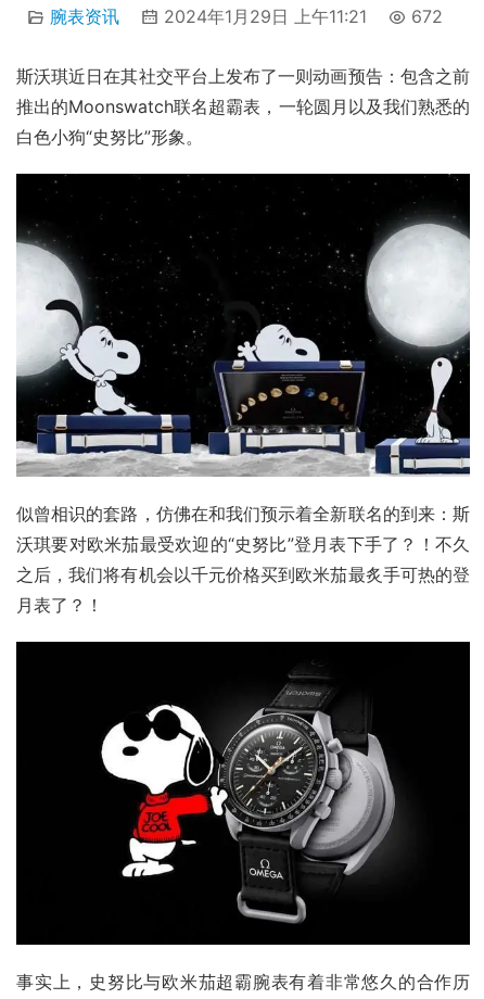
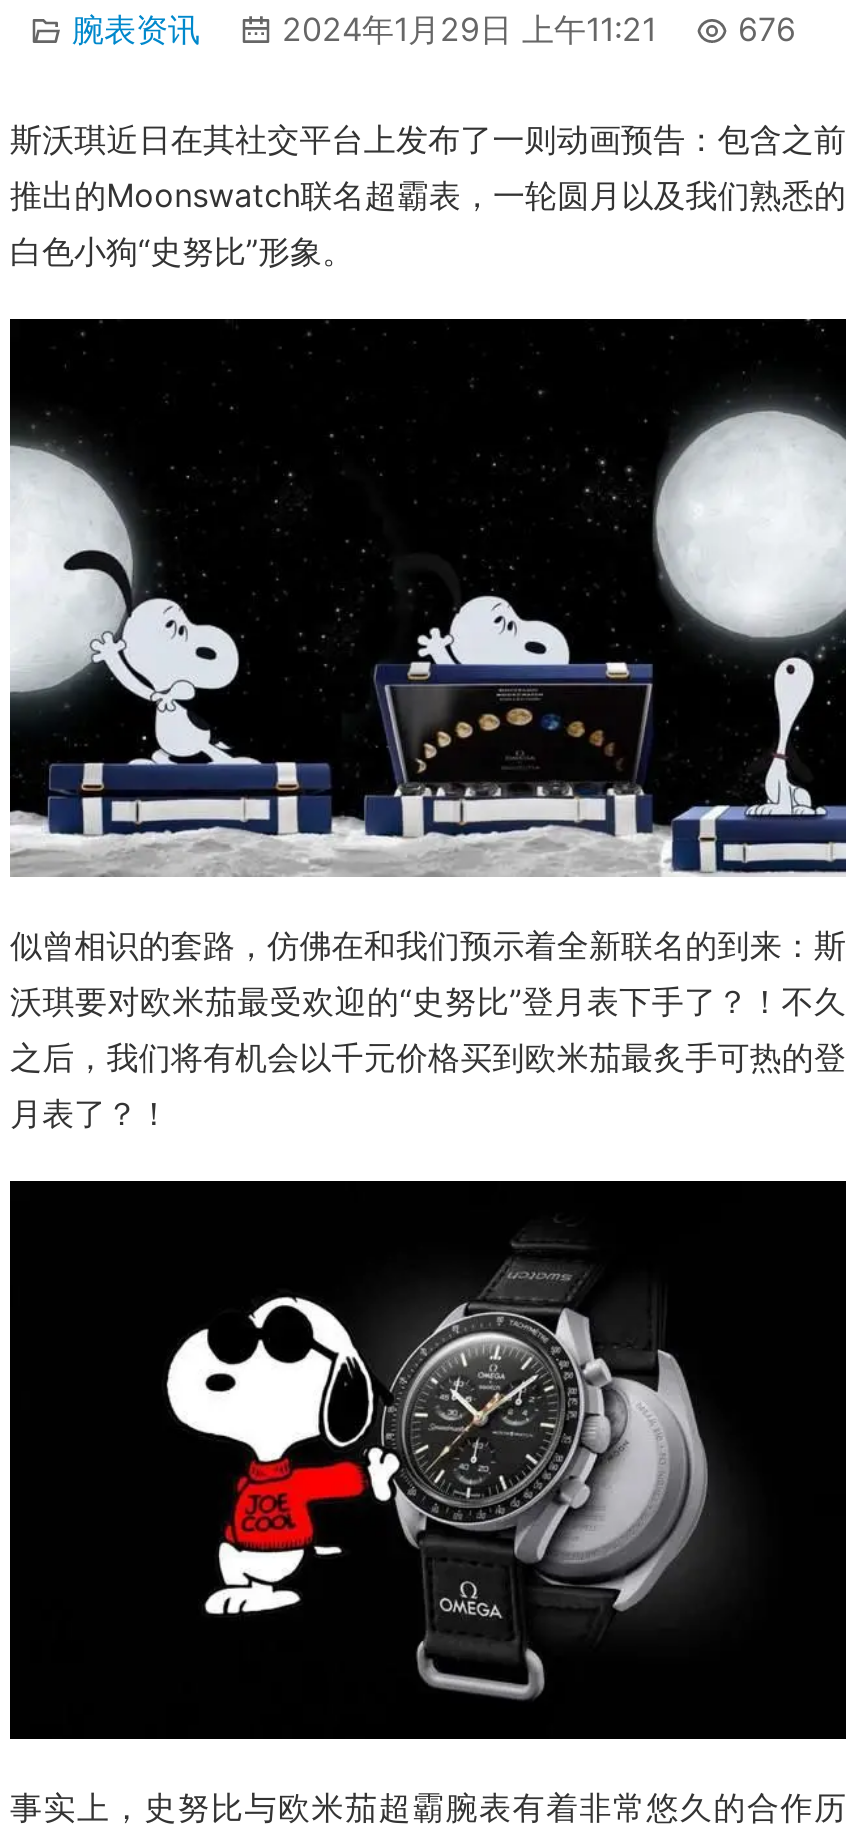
- 腕表资讯 2024年1月29日 上午11:21 672
+ 腕表资讯 2024年1月29日 上午11:21 676
